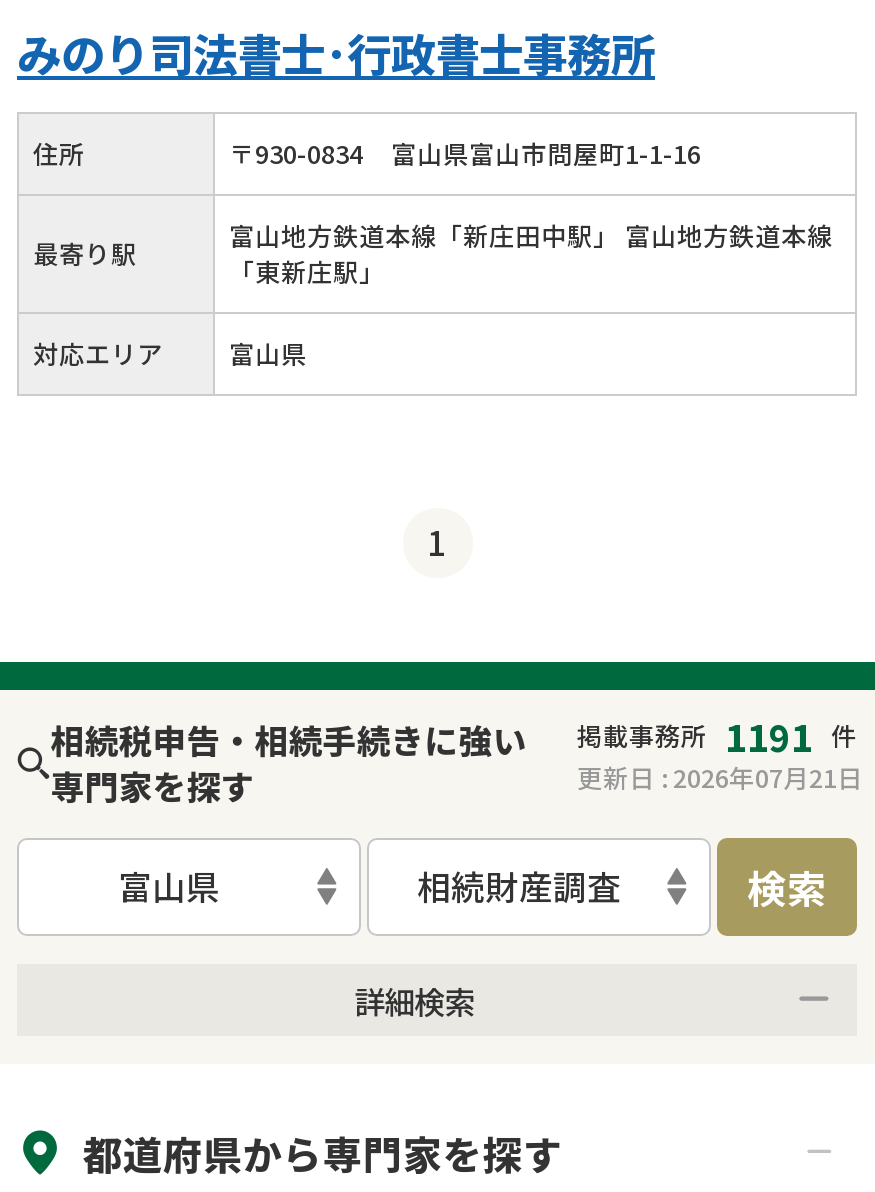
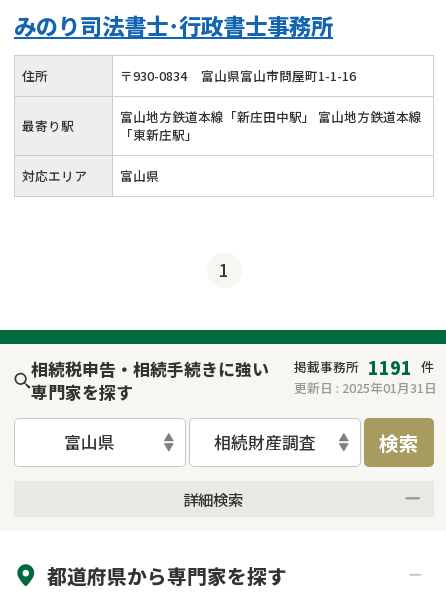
- 更新日 : 2026年07月21日
+ 更新日 : 2025年01月31日
